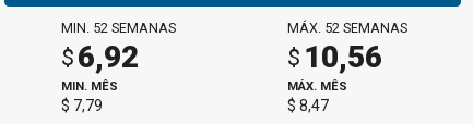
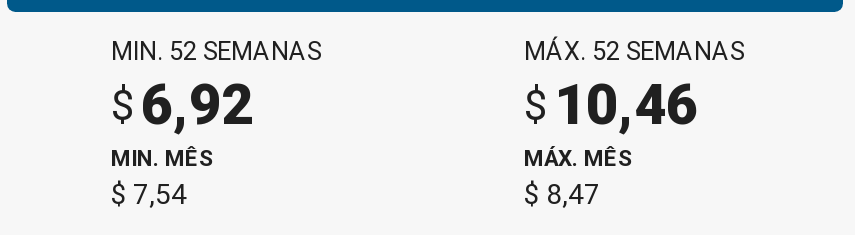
- $ 10,56
+ $ 10,46

- $ 7,79
+ $ 7,54
